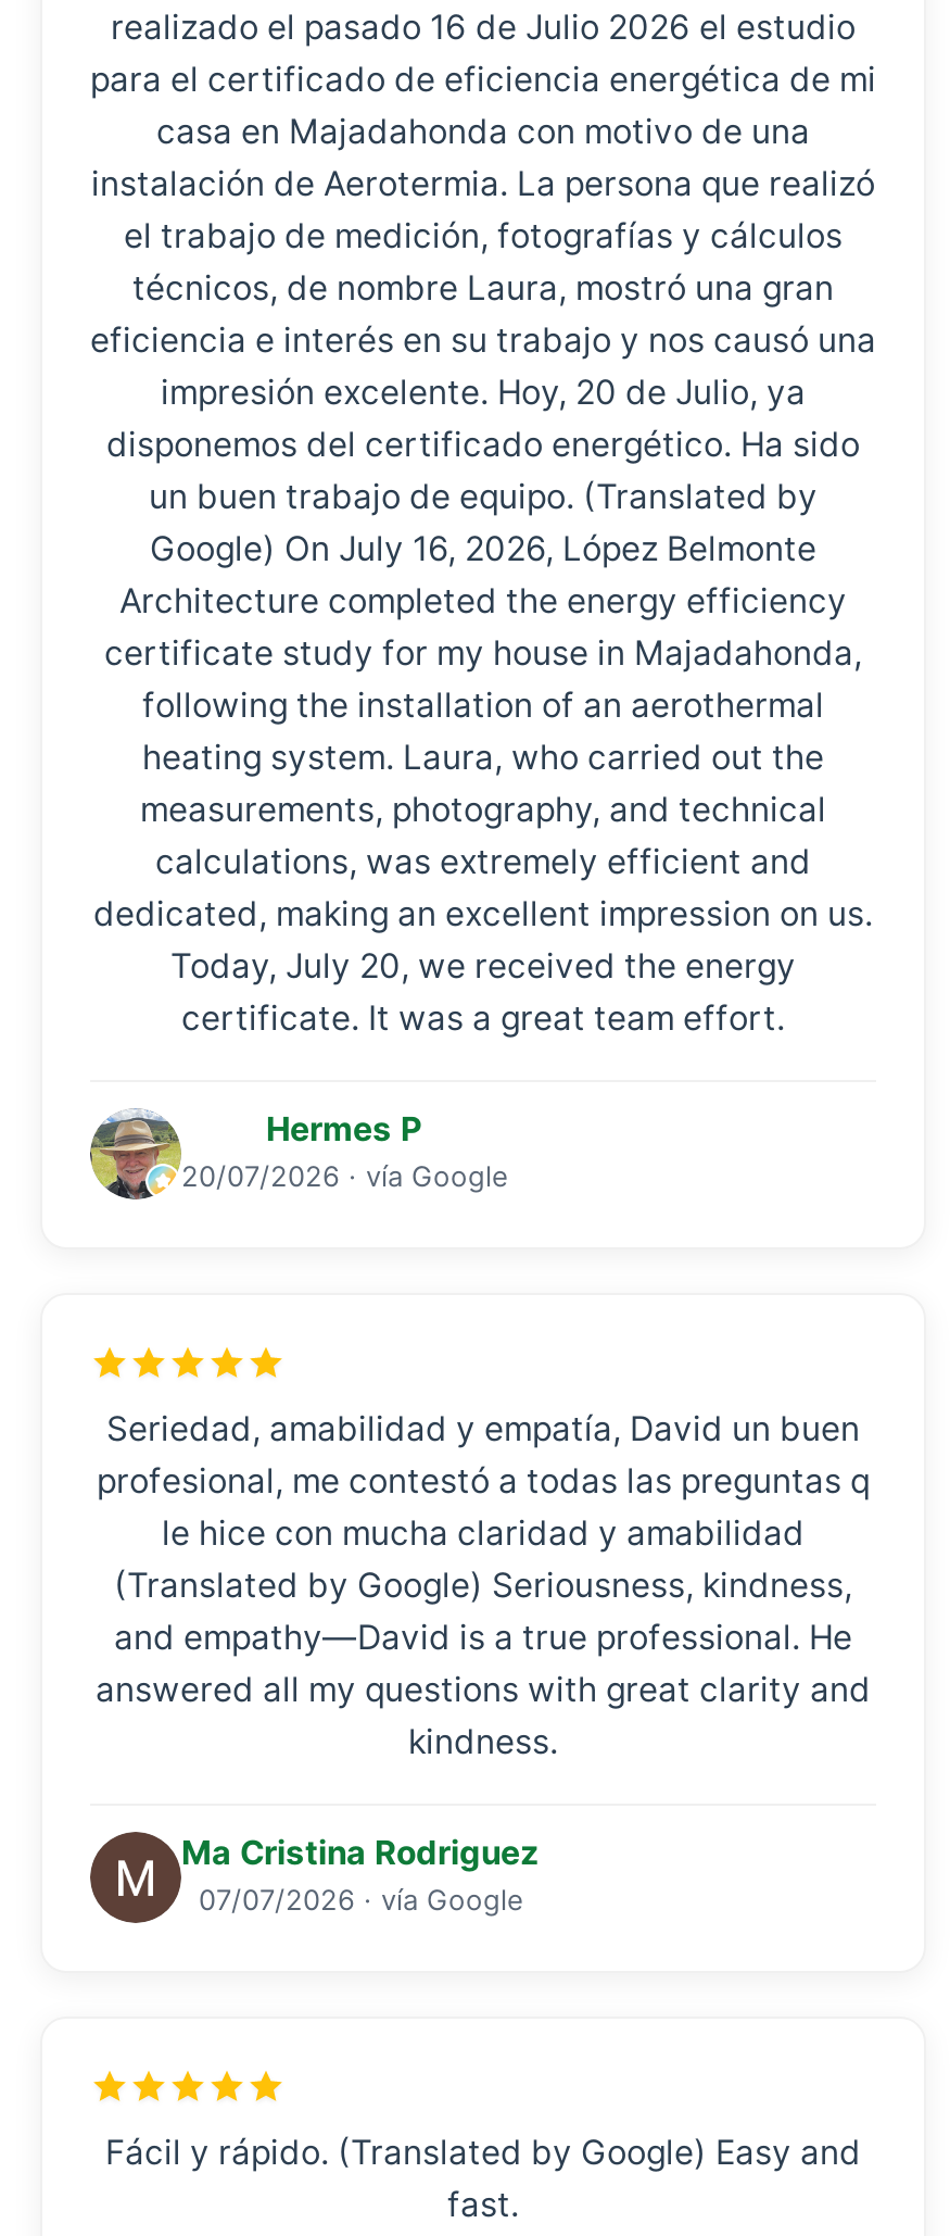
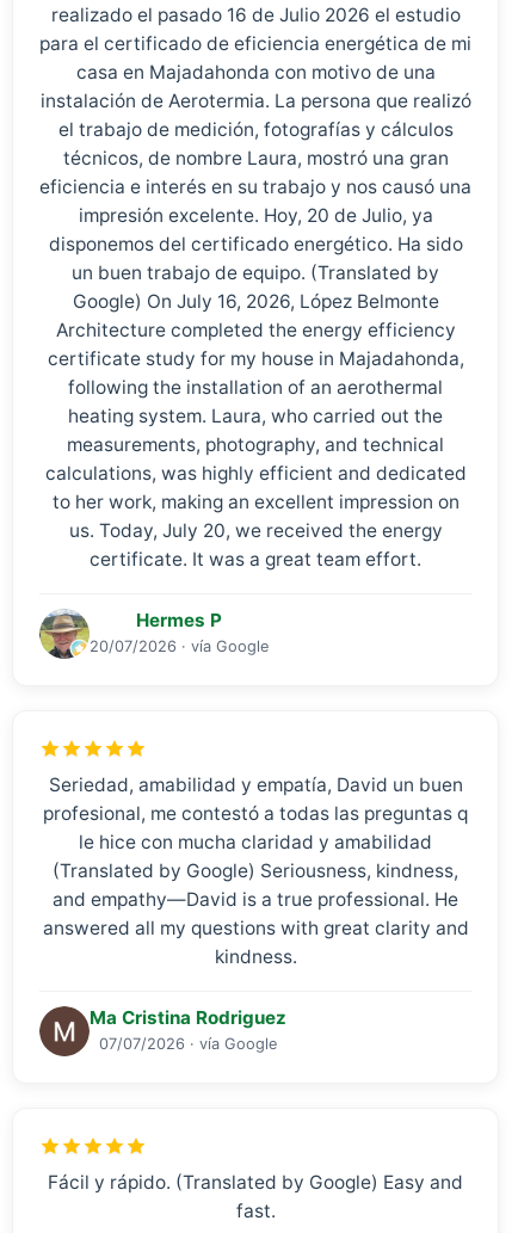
- calculations, was extremely efficient and
- dedicated, making an excellent impression on us.
- Today, July 20, we received the energy
+ calculations, was highly efficient and dedicated
+ to her work, making an excellent impression on
+ us. Today, July 20, we received the energy
